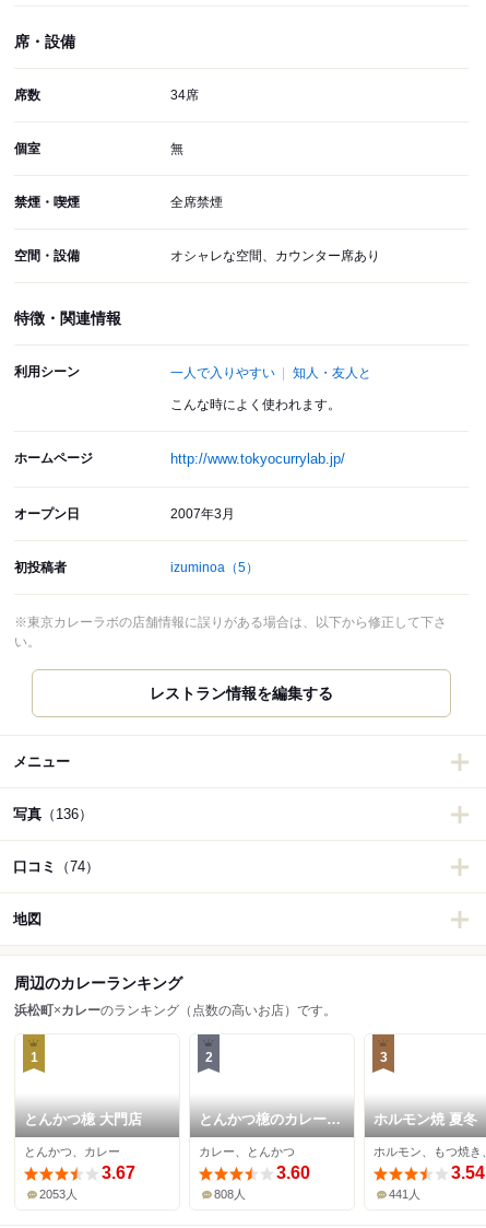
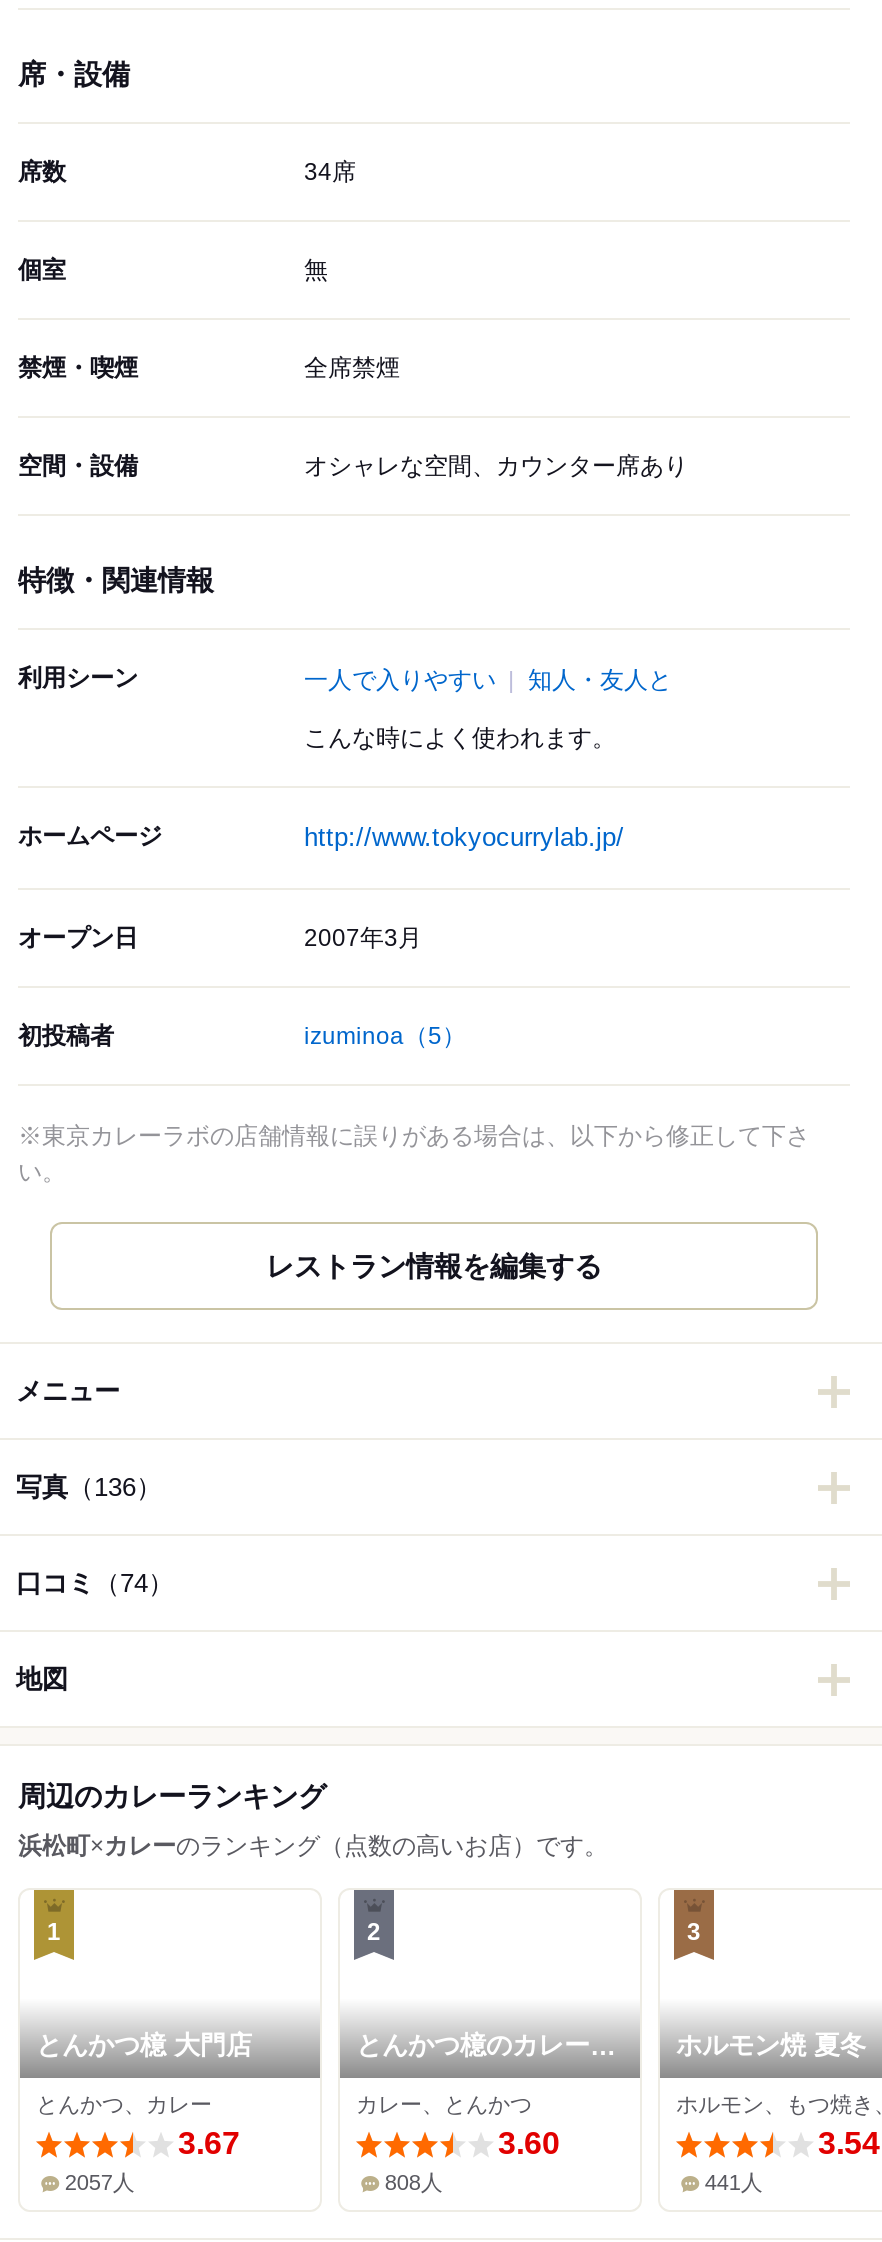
- 2053人
+ 2057人
